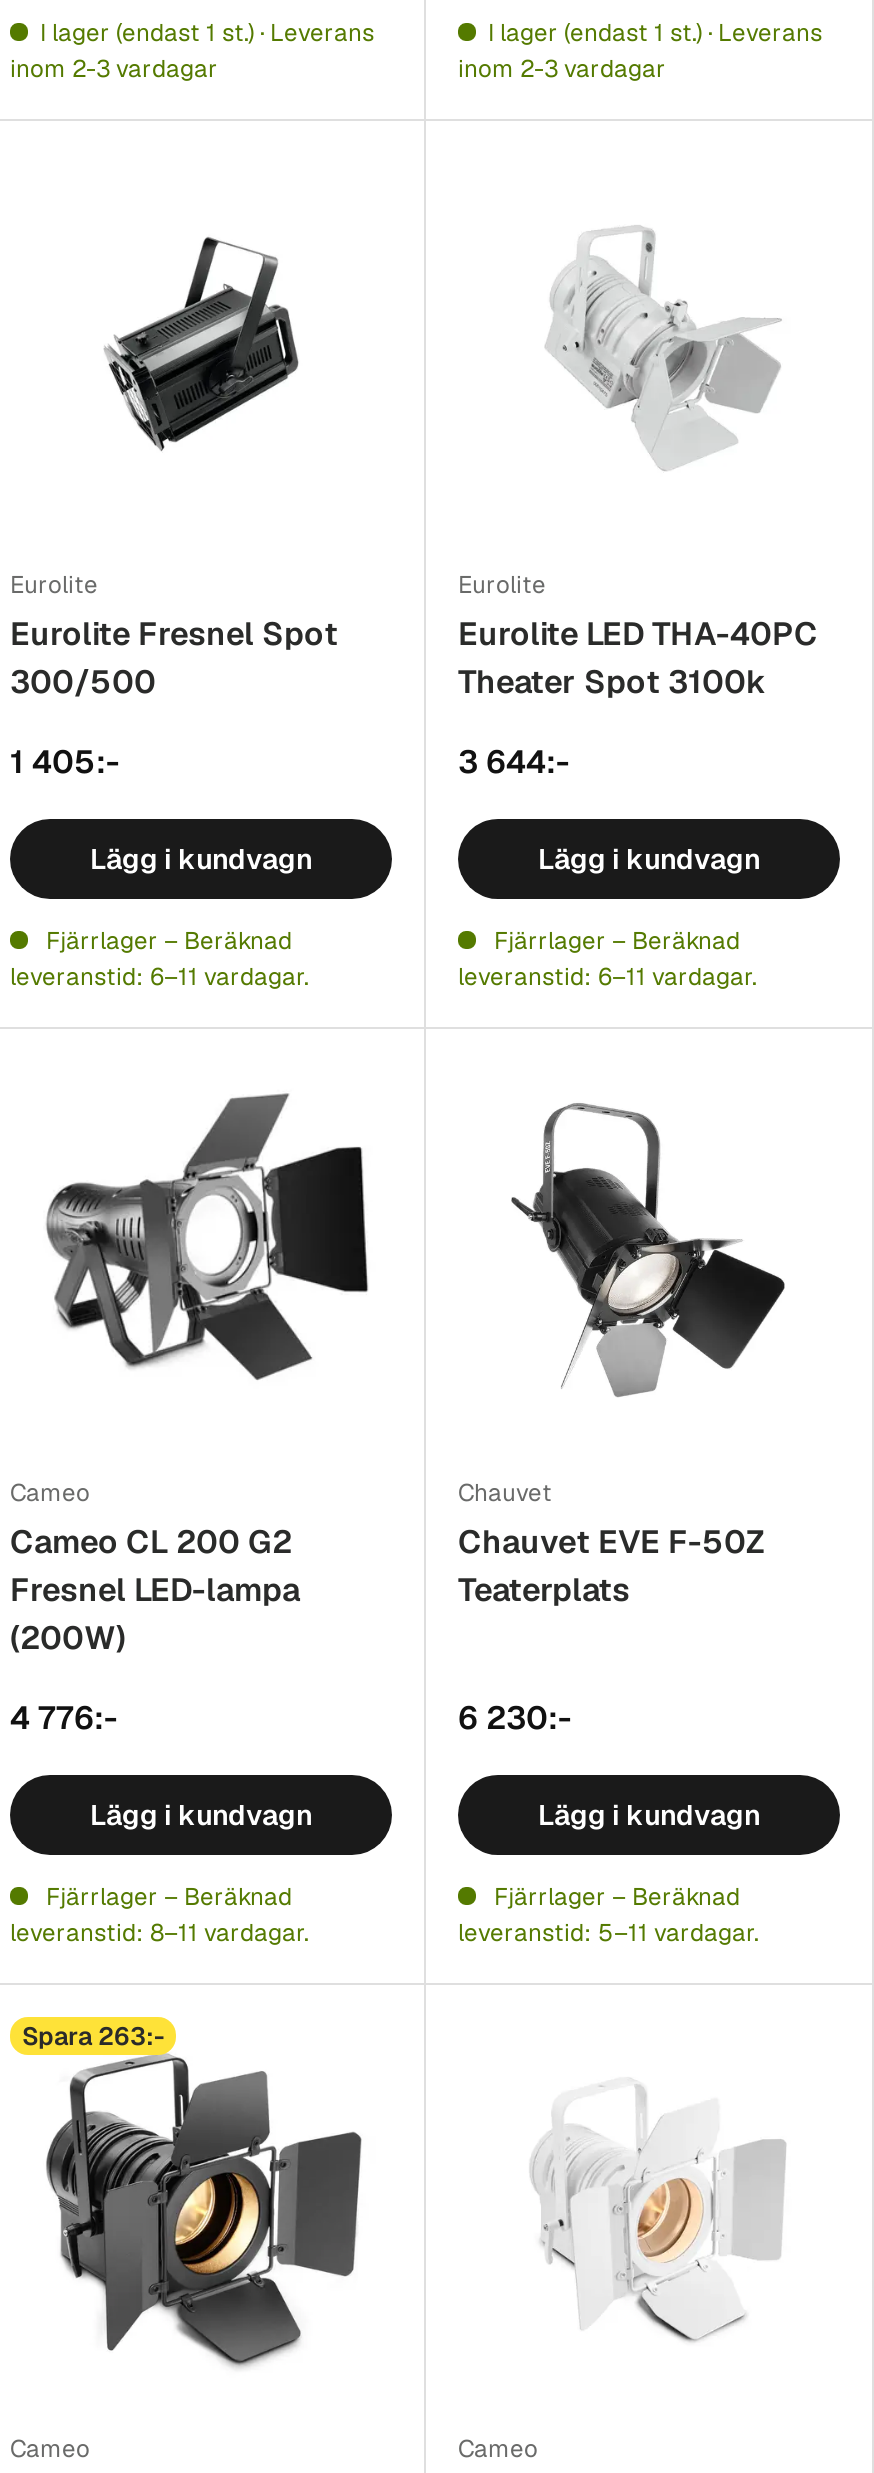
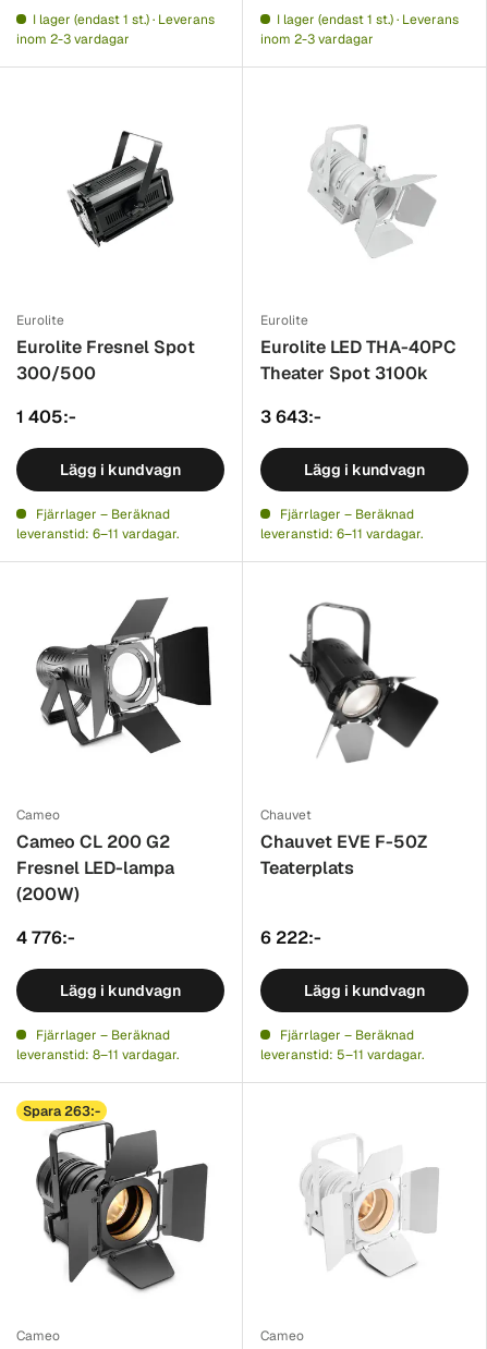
- 3 644:-
+ 3 643:-

- 6 230:-
+ 6 222:-
